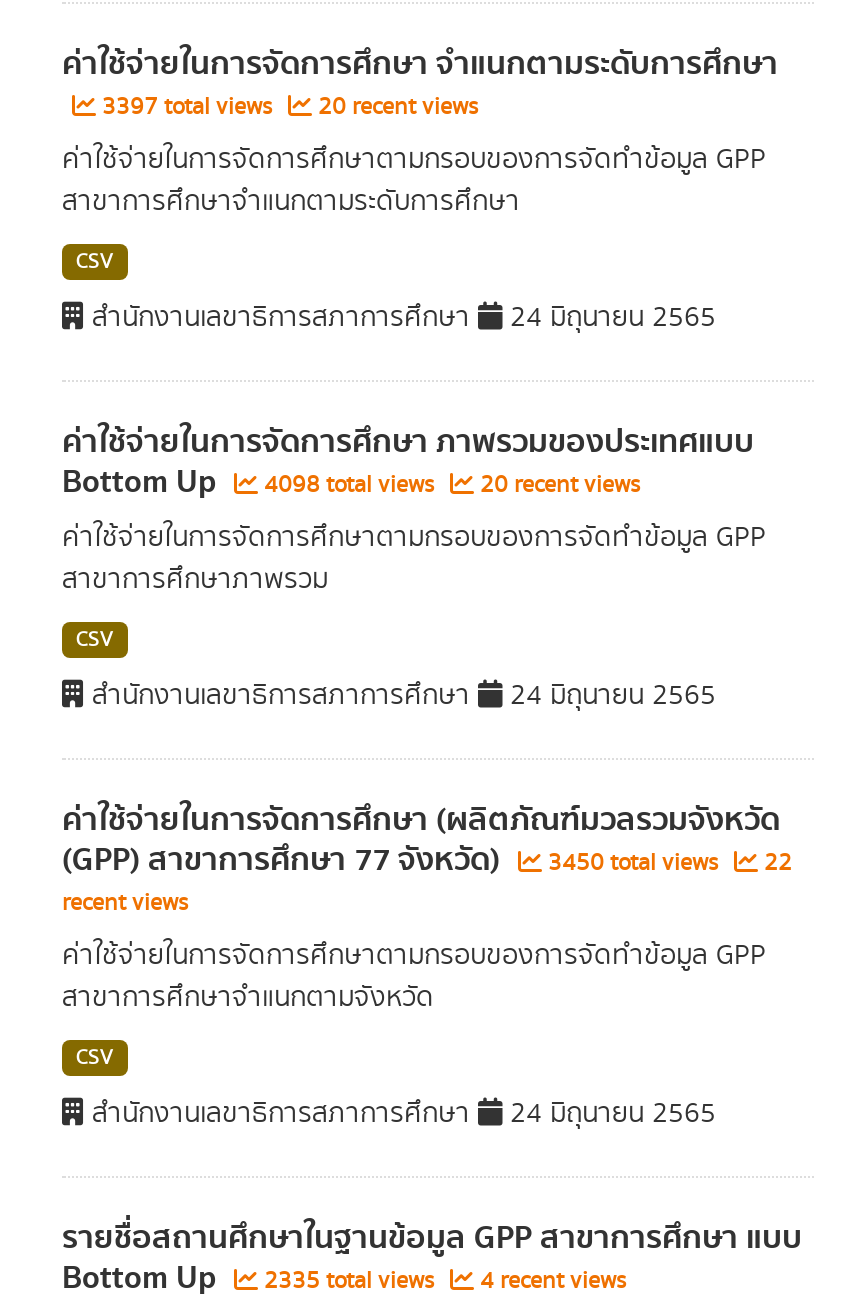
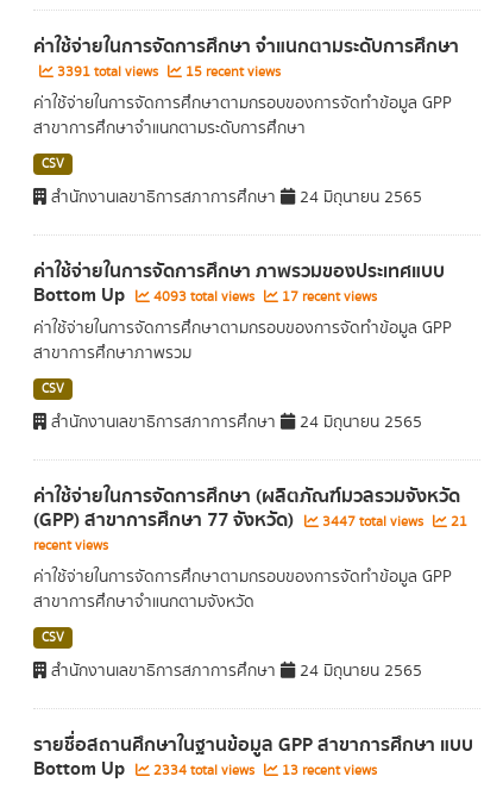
- 3397 total views
+ 3391 total views

- 20 recent views
+ 15 recent views

- 4098 total views
+ 4093 total views

- 20 recent views
+ 17 recent views

- 3450 total views
+ 3447 total views

- 22
+ 21

- 2335 total views
+ 2334 total views

- 4 recent views
+ 13 recent views
